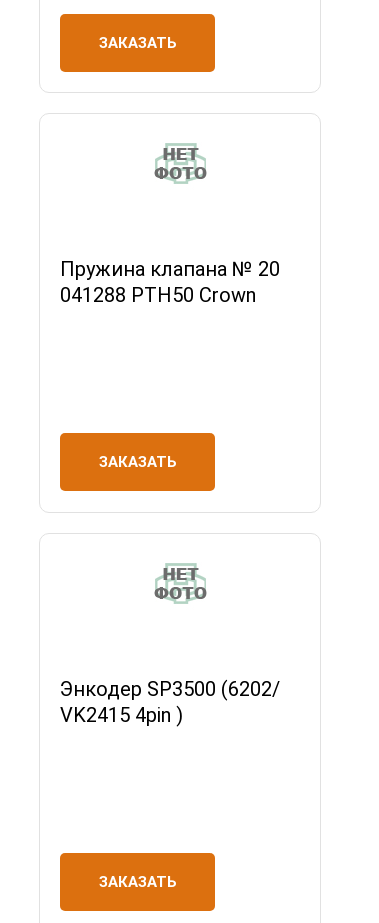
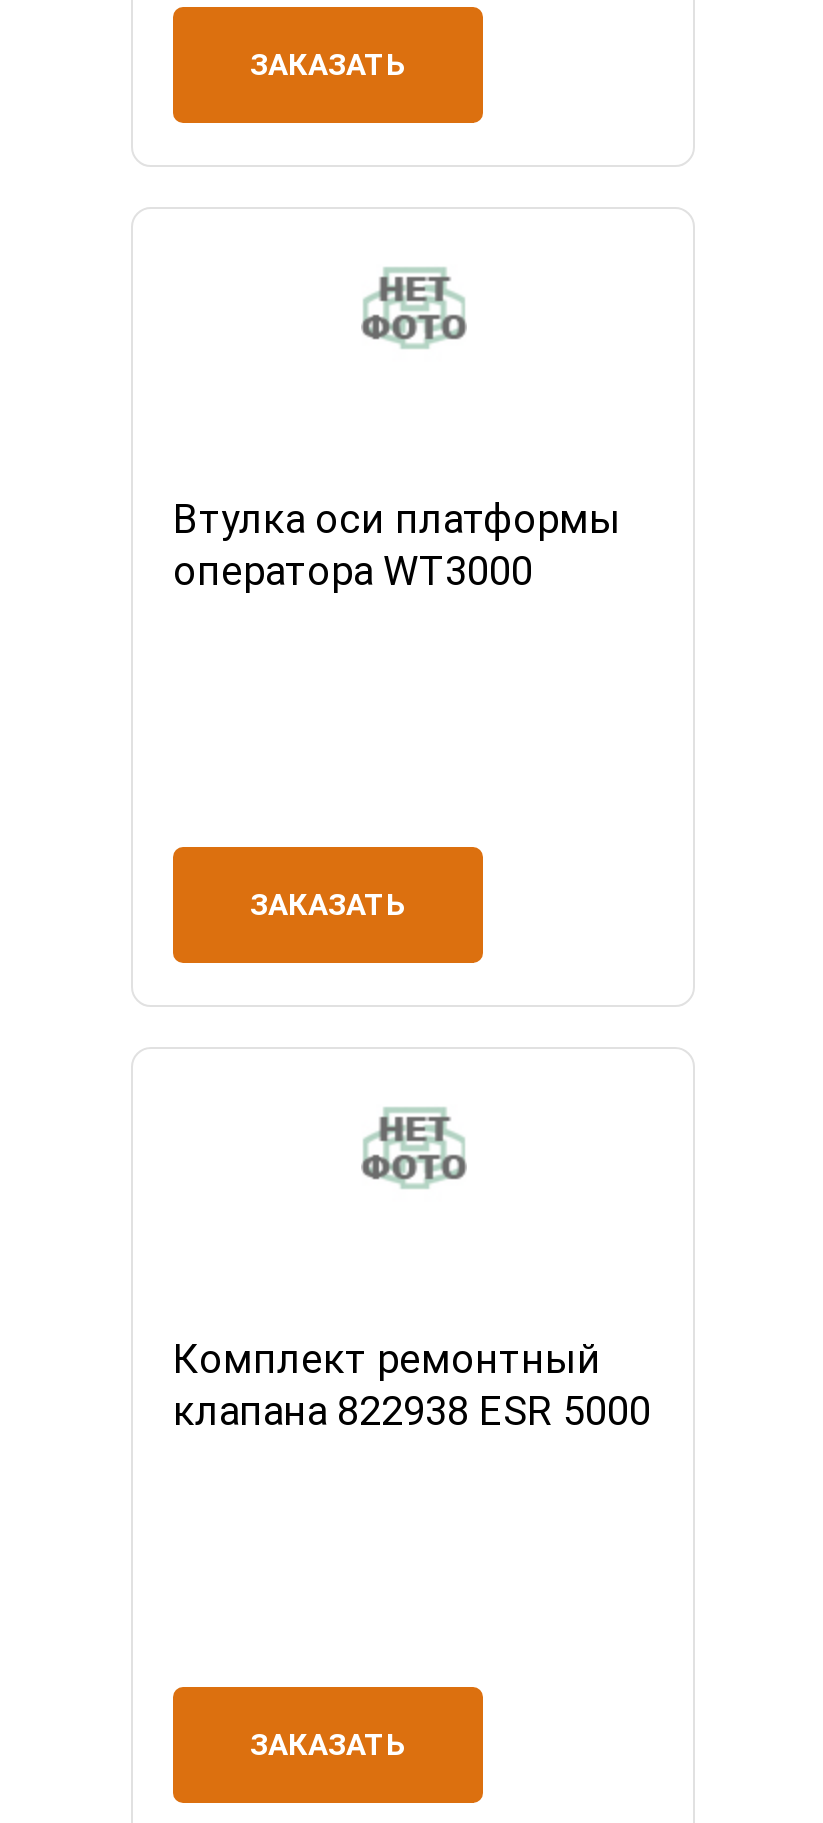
- Пружина клапана № 20
- 041288 РТН50 Crown
+ Втулка оси платформы
+ оператора WT3000

- Энкодер SP3500 (6202/
- VK2415 4pin )
+ Комплект ремонтный
+ клапана 822938 ESR 5000
